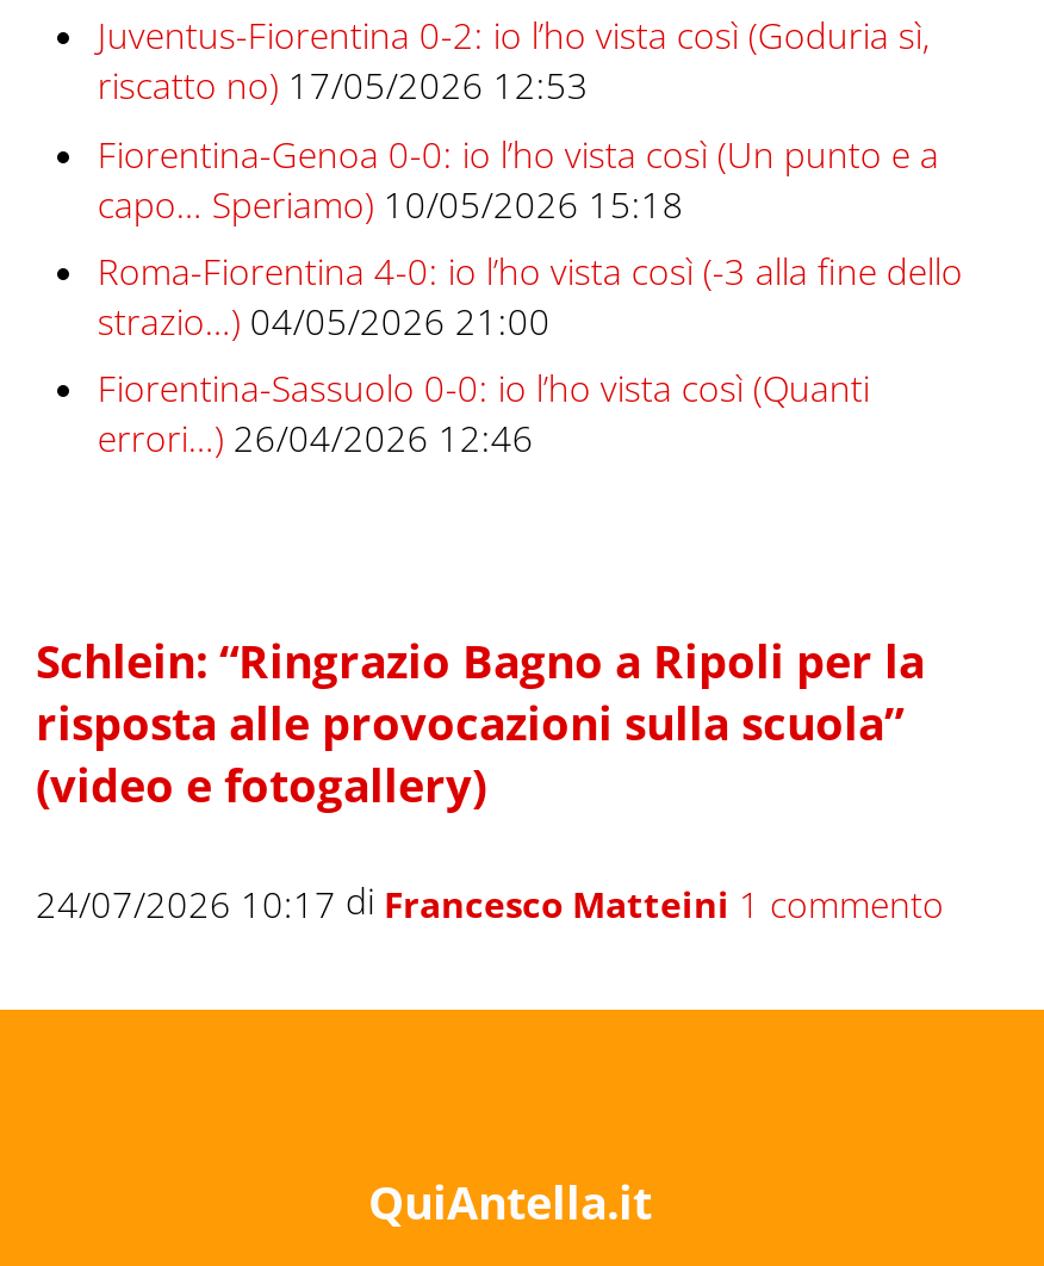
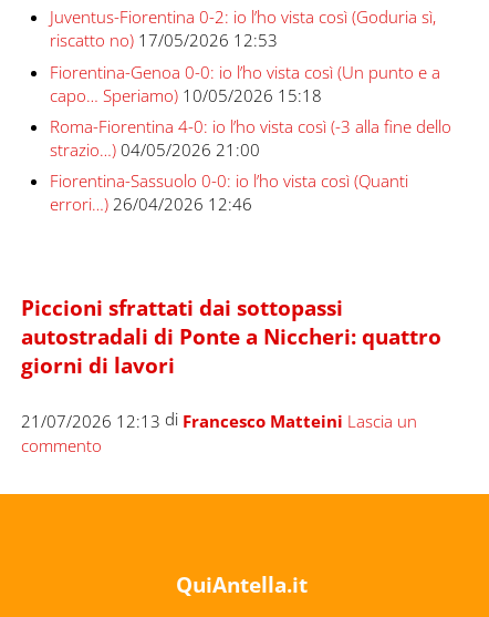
- Schlein: “Ringrazio Bagno a Ripoli per la
- risposta alle provocazioni sulla scuola”
- (video e fotogallery)
+ Piccioni sfrattati dai sottopassi
+ autostradali di Ponte a Niccheri: quattro
+ giorni di lavori

- 24/07/2026 10:17 di Francesco Matteini 1 commento
+ 21/07/2026 12:13 di Francesco Matteini Lascia un
+ commento
